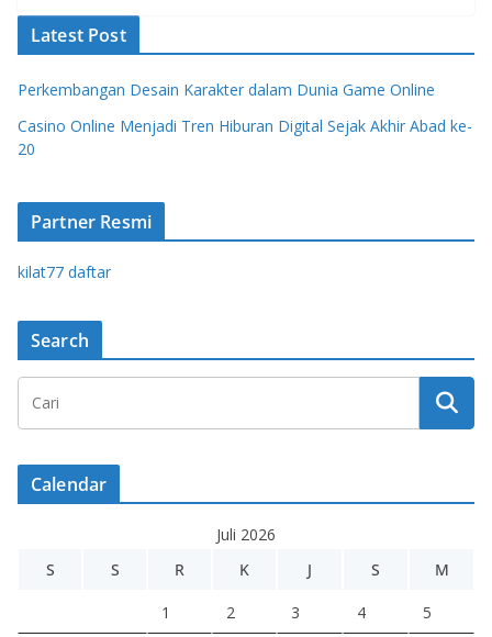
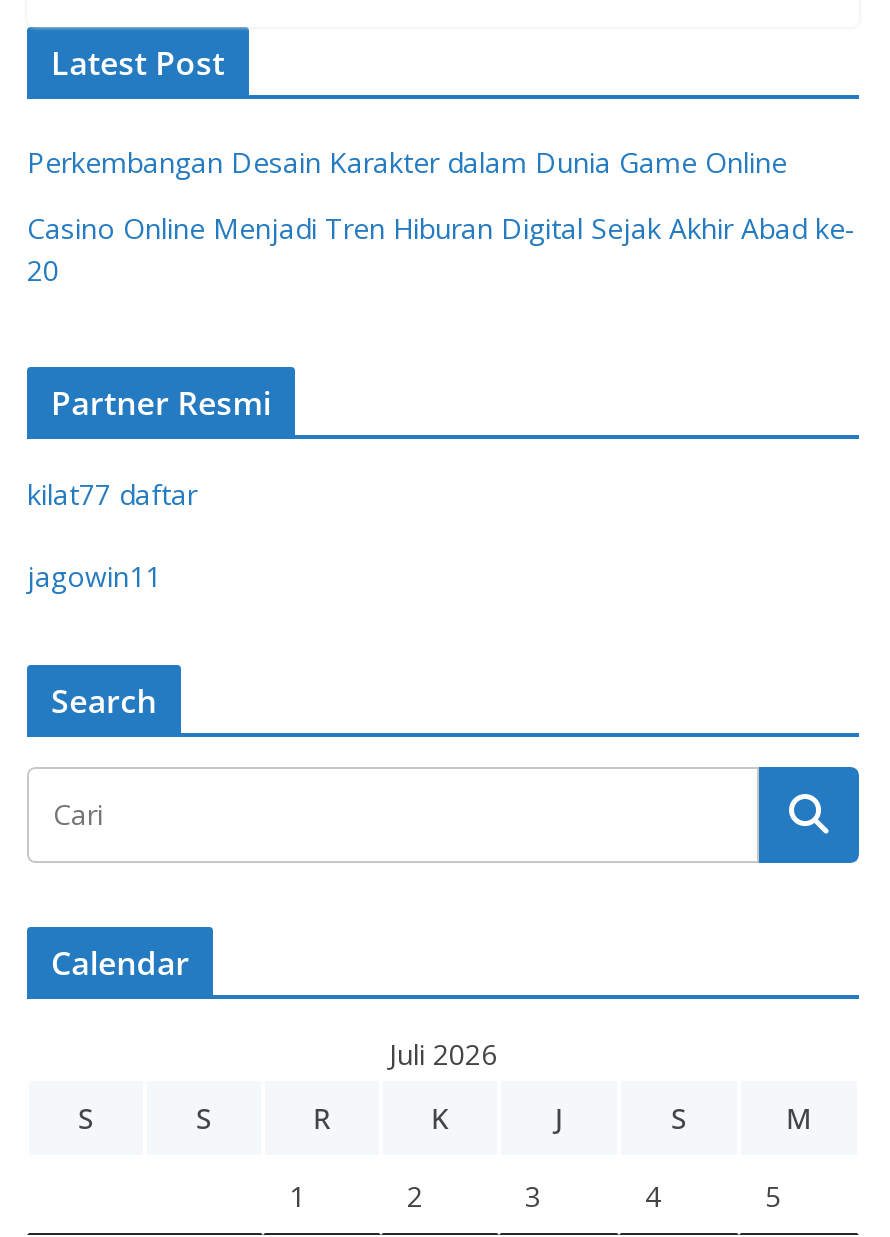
+ jagowin11
